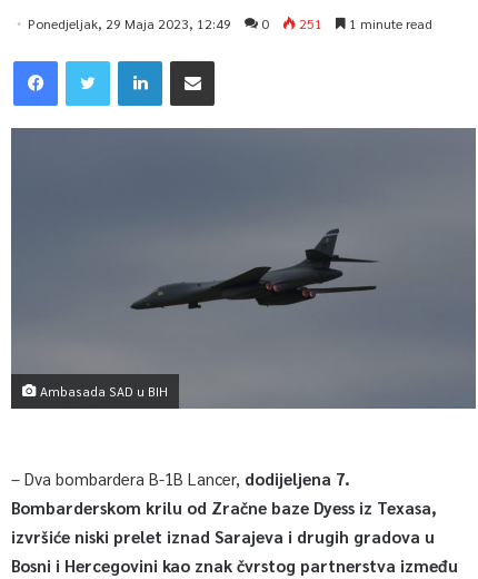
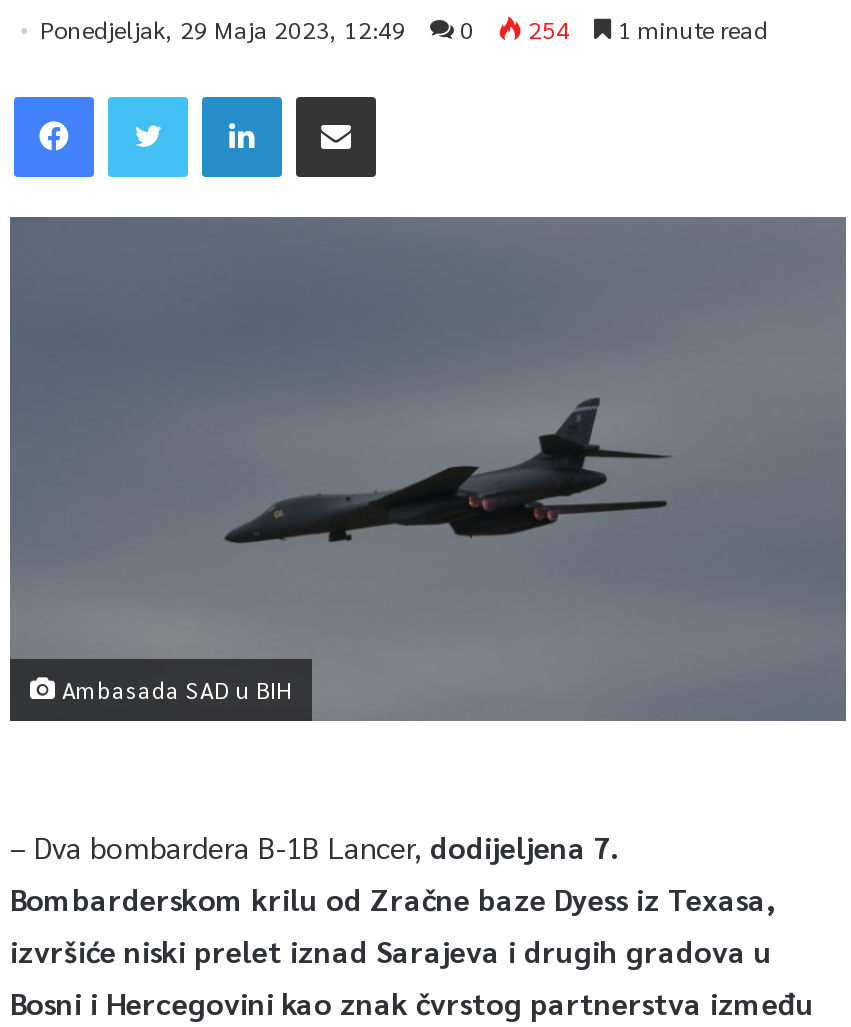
- Ponedjeljak, 29 Maja 2023, 12:49 0 251 1 minute read
+ Ponedjeljak, 29 Maja 2023, 12:49 0 254 1 minute read
